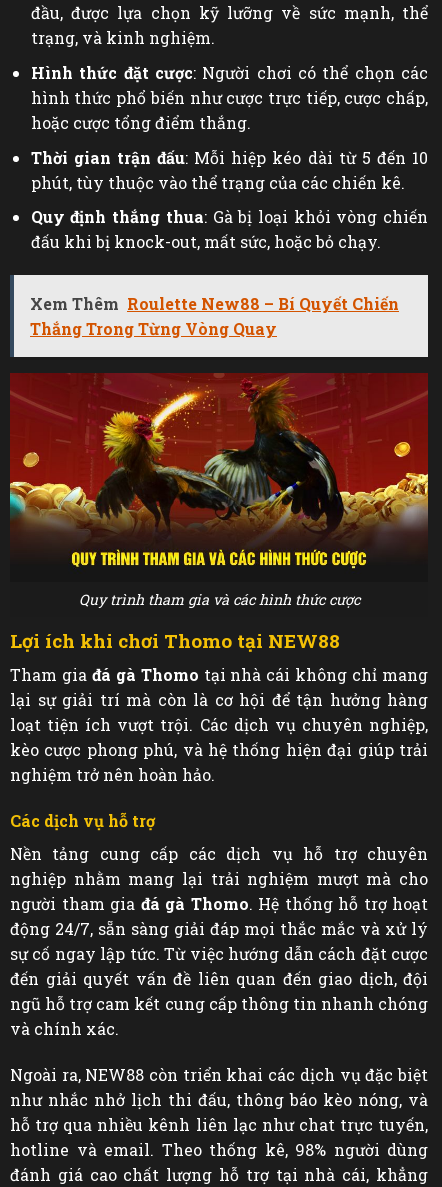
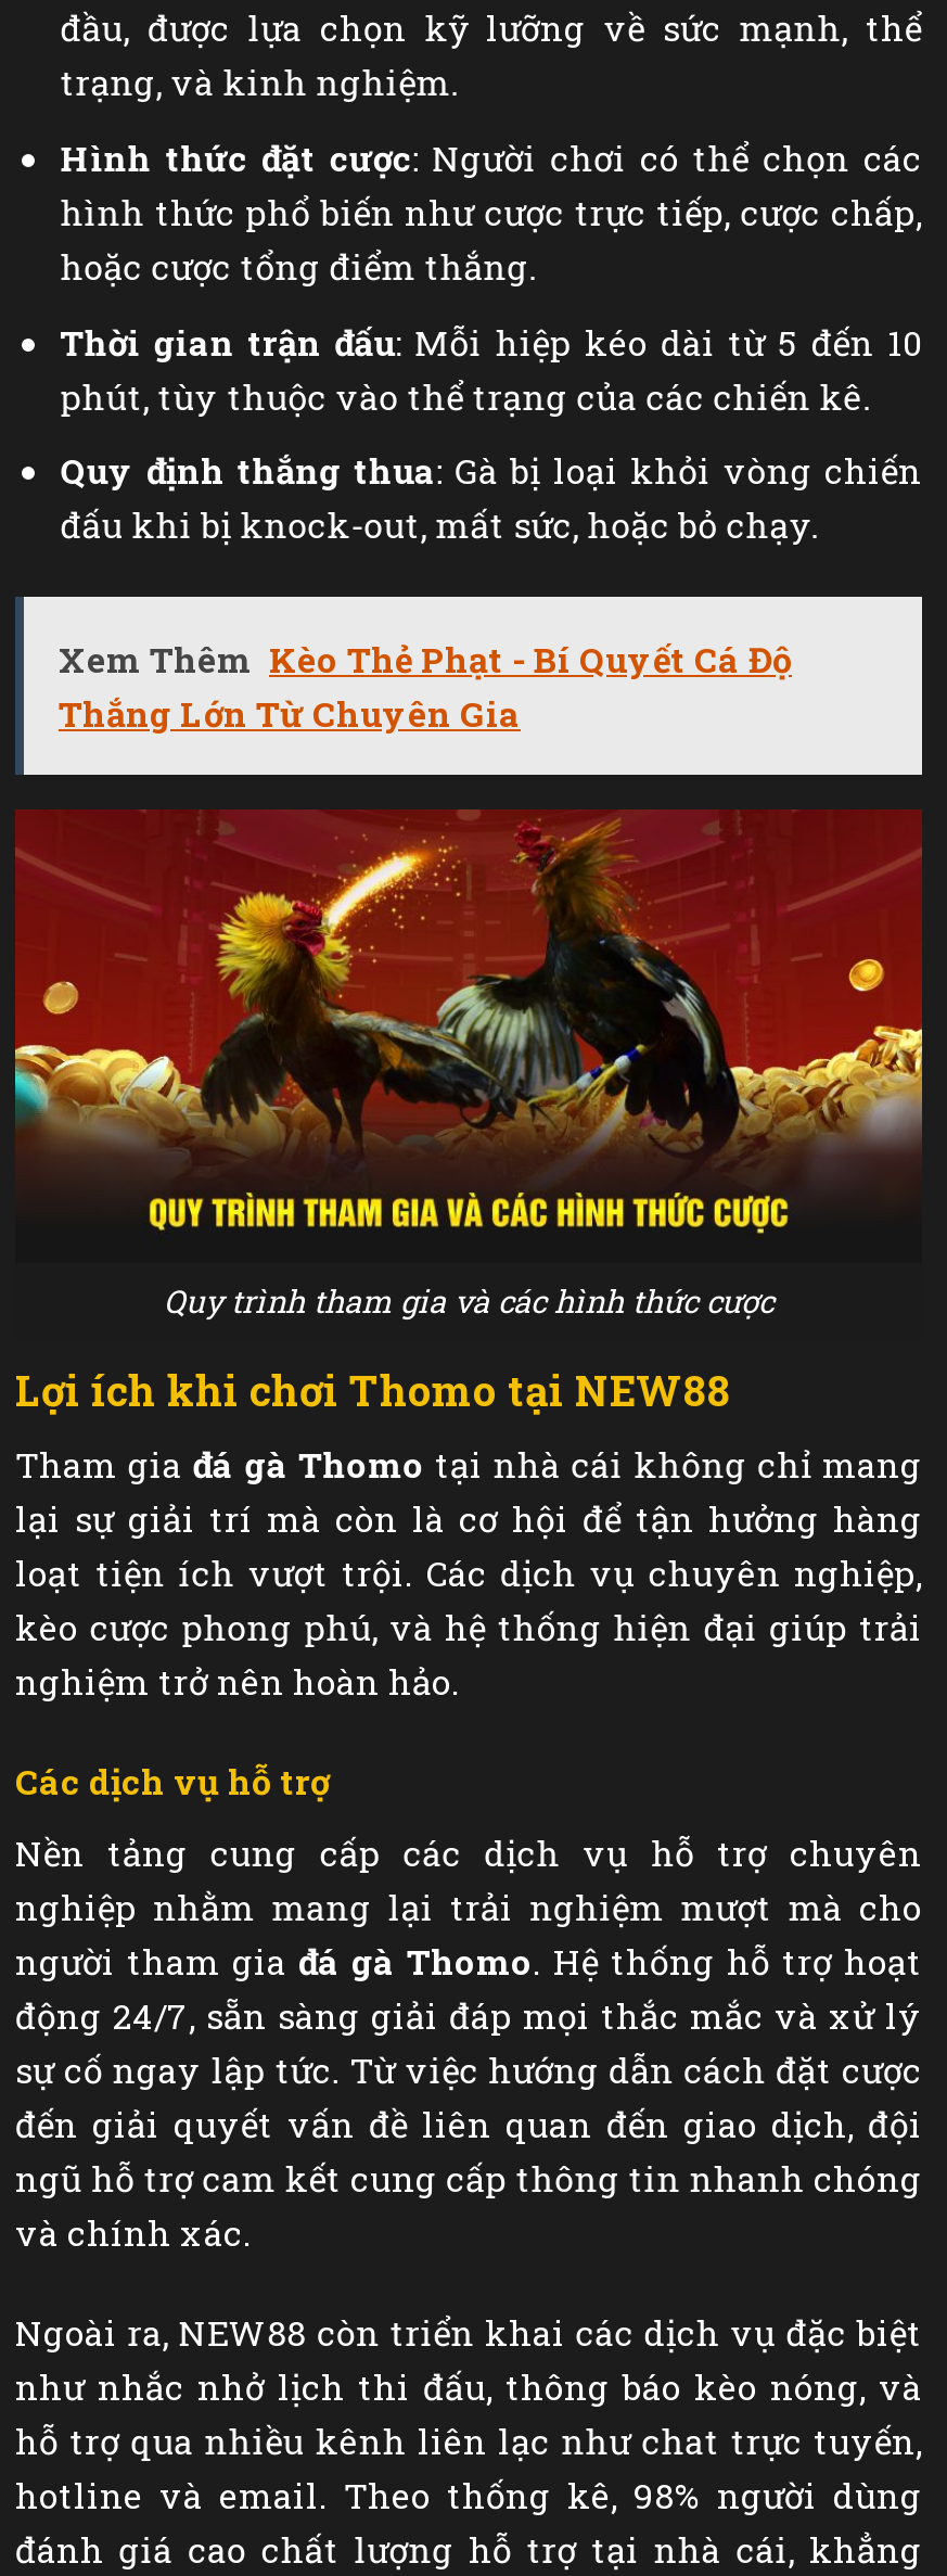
- Xem Thêm Roulette New88 – Bí Quyết Chiến
- Thắng Trong Từng Vòng Quay
+ Xem Thêm Kèo Thẻ Phạt - Bí Quyết Cá Độ
+ Thắng Lớn Từ Chuyên Gia
